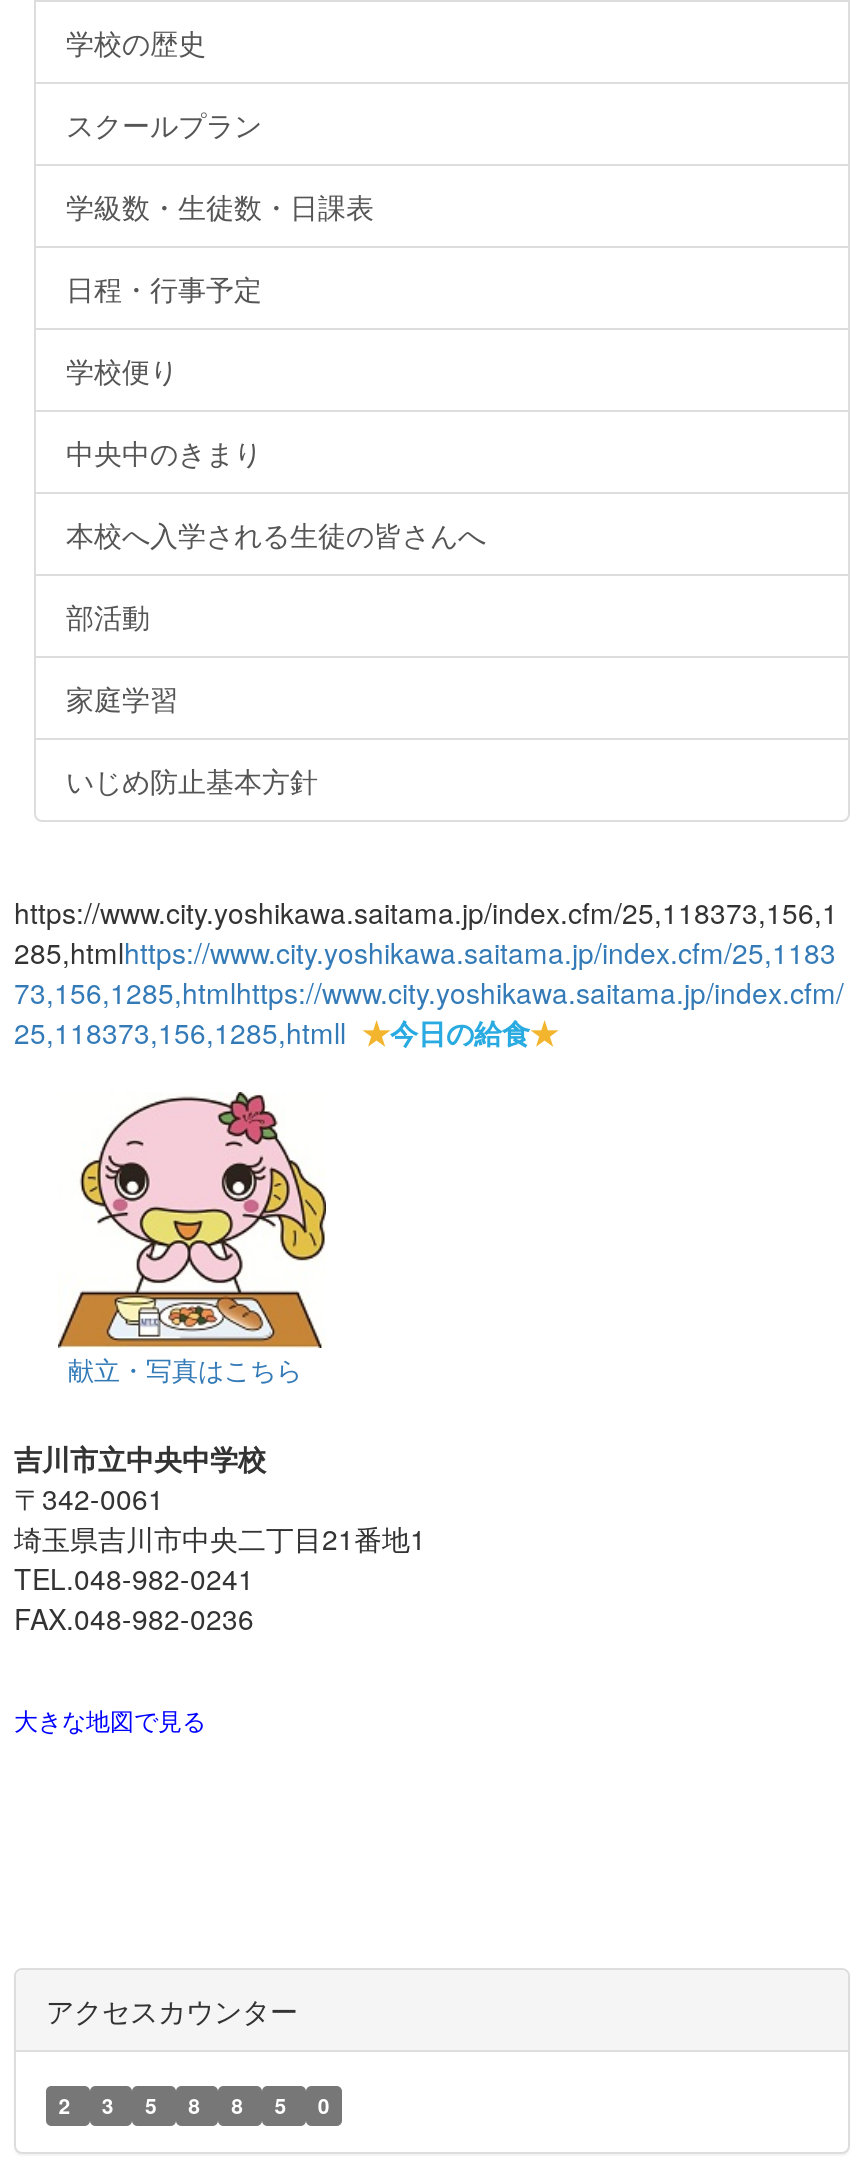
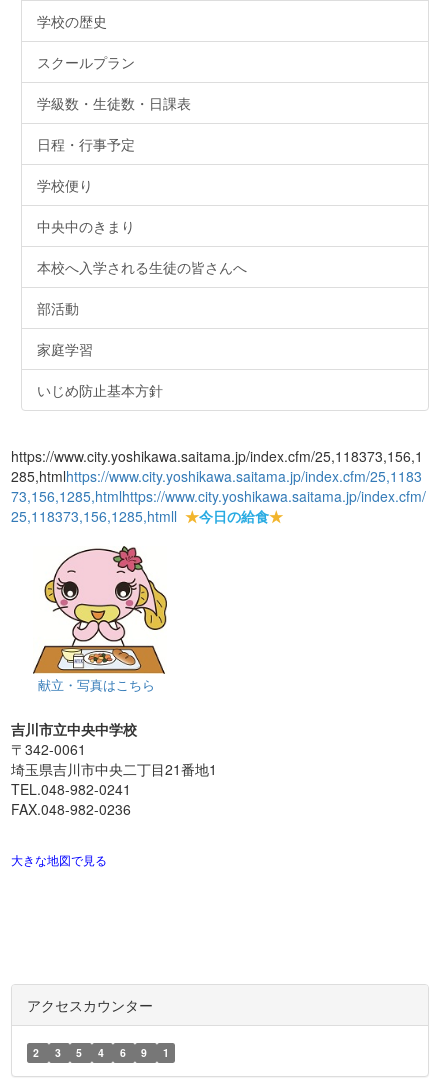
- 8
+ 4

- 8
+ 6

- 5
+ 9

- 0
+ 1
